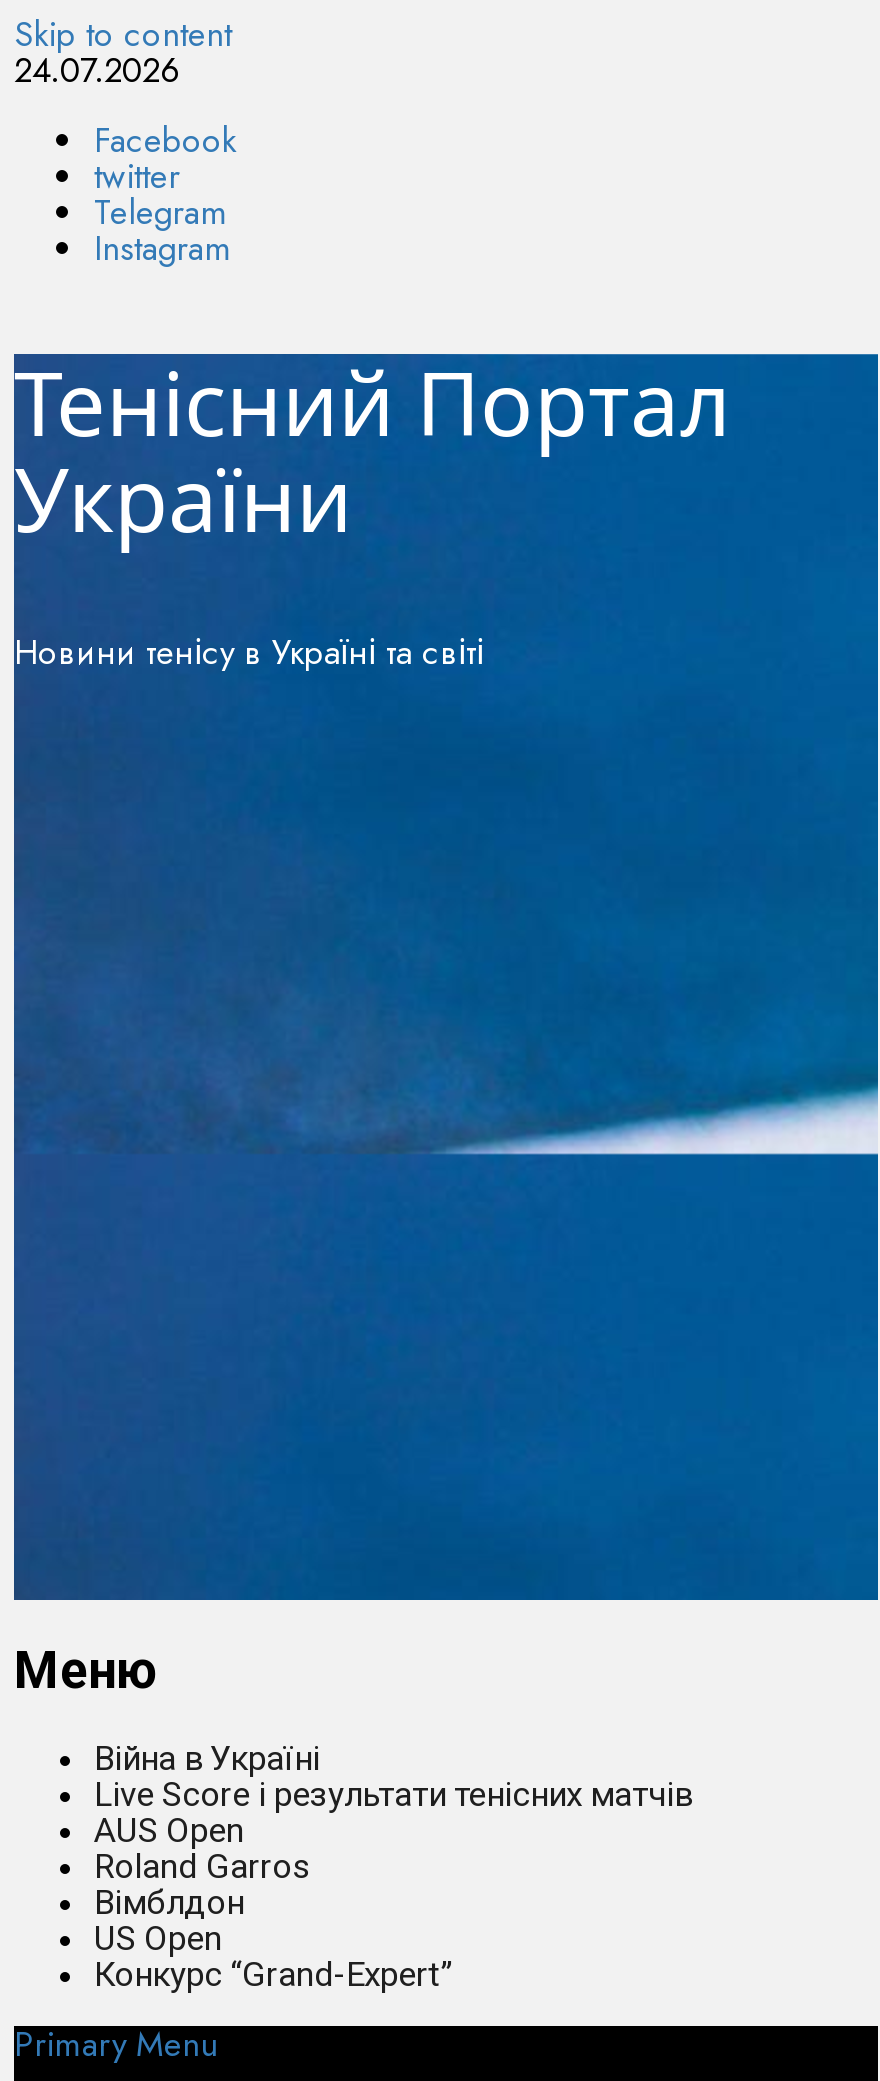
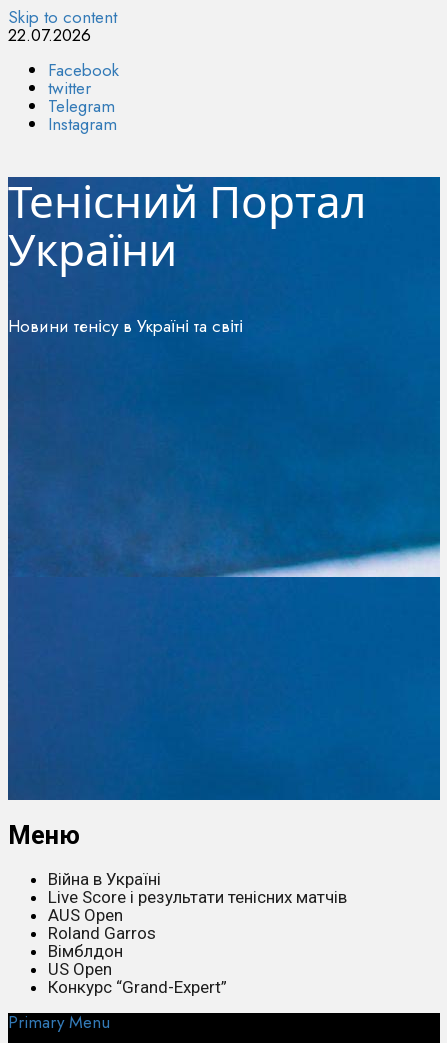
- 24.07.2026
+ 22.07.2026
